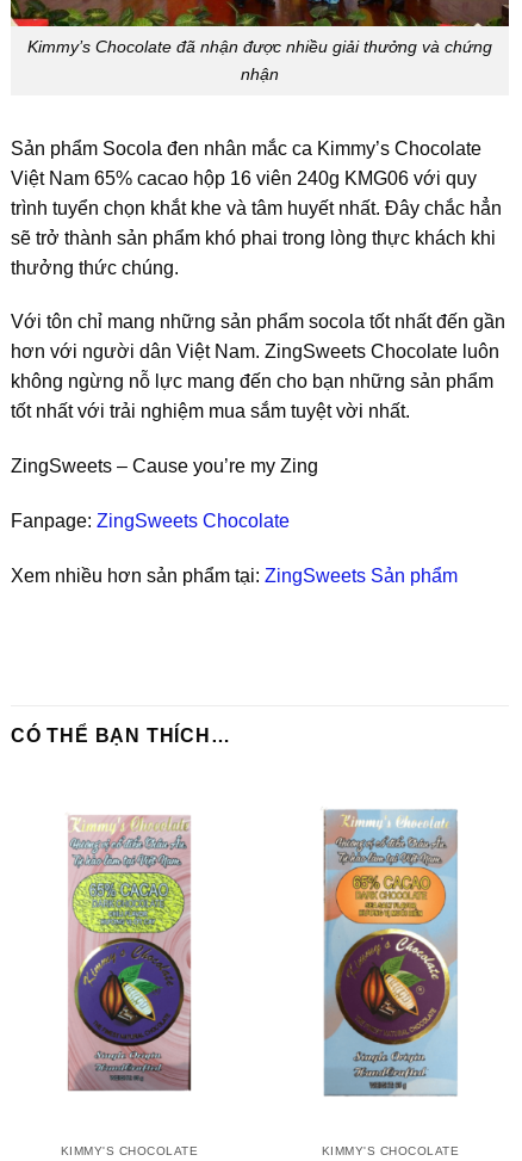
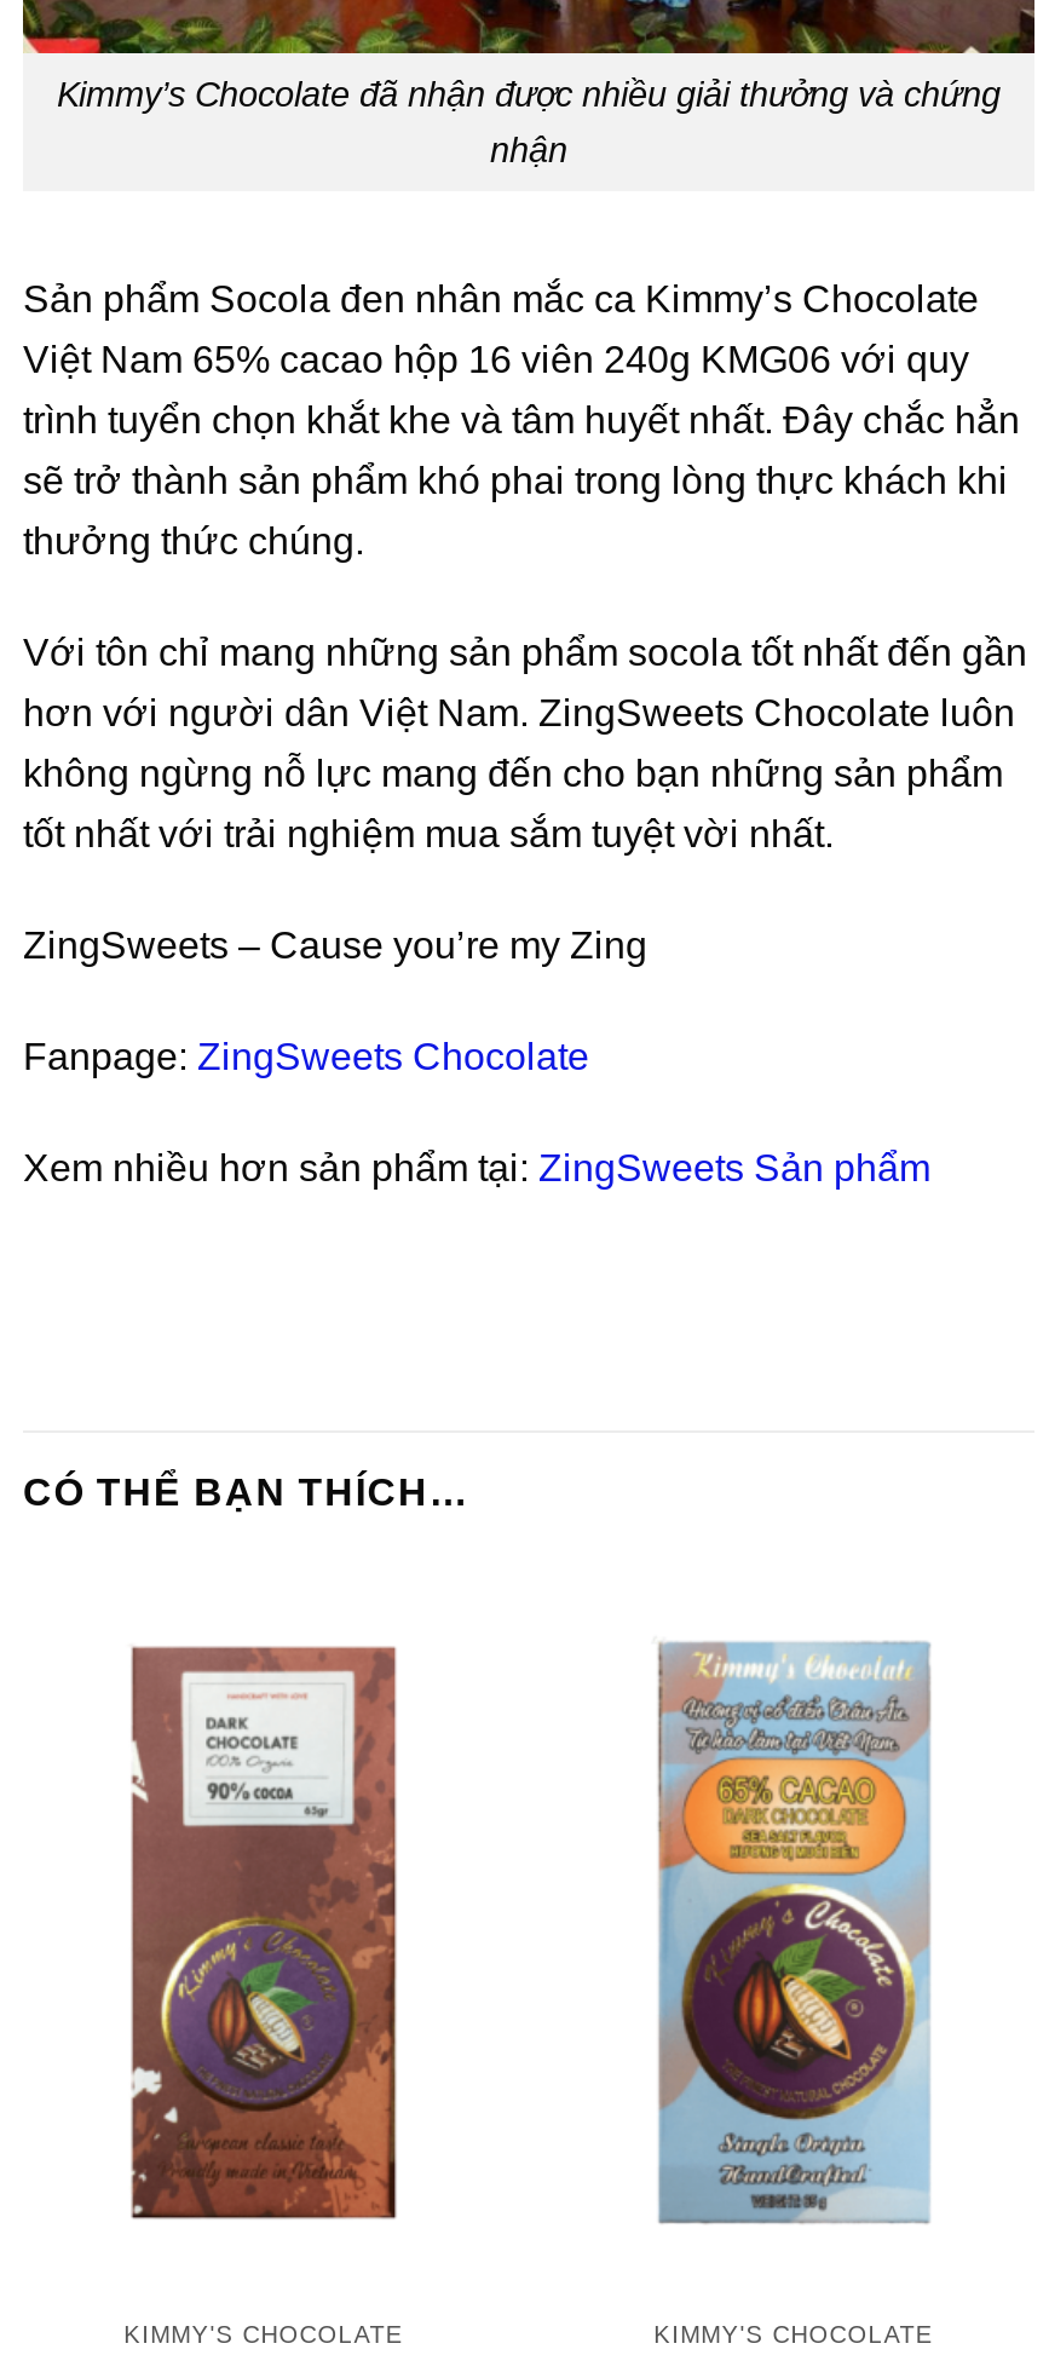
- [image]
+ [image]
